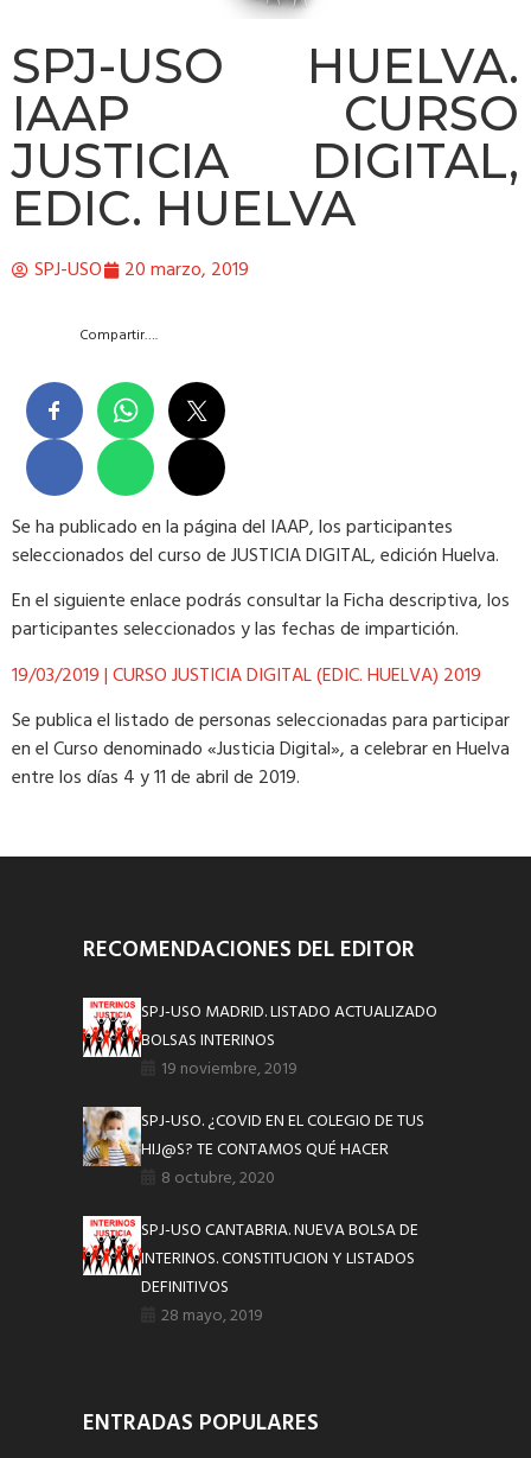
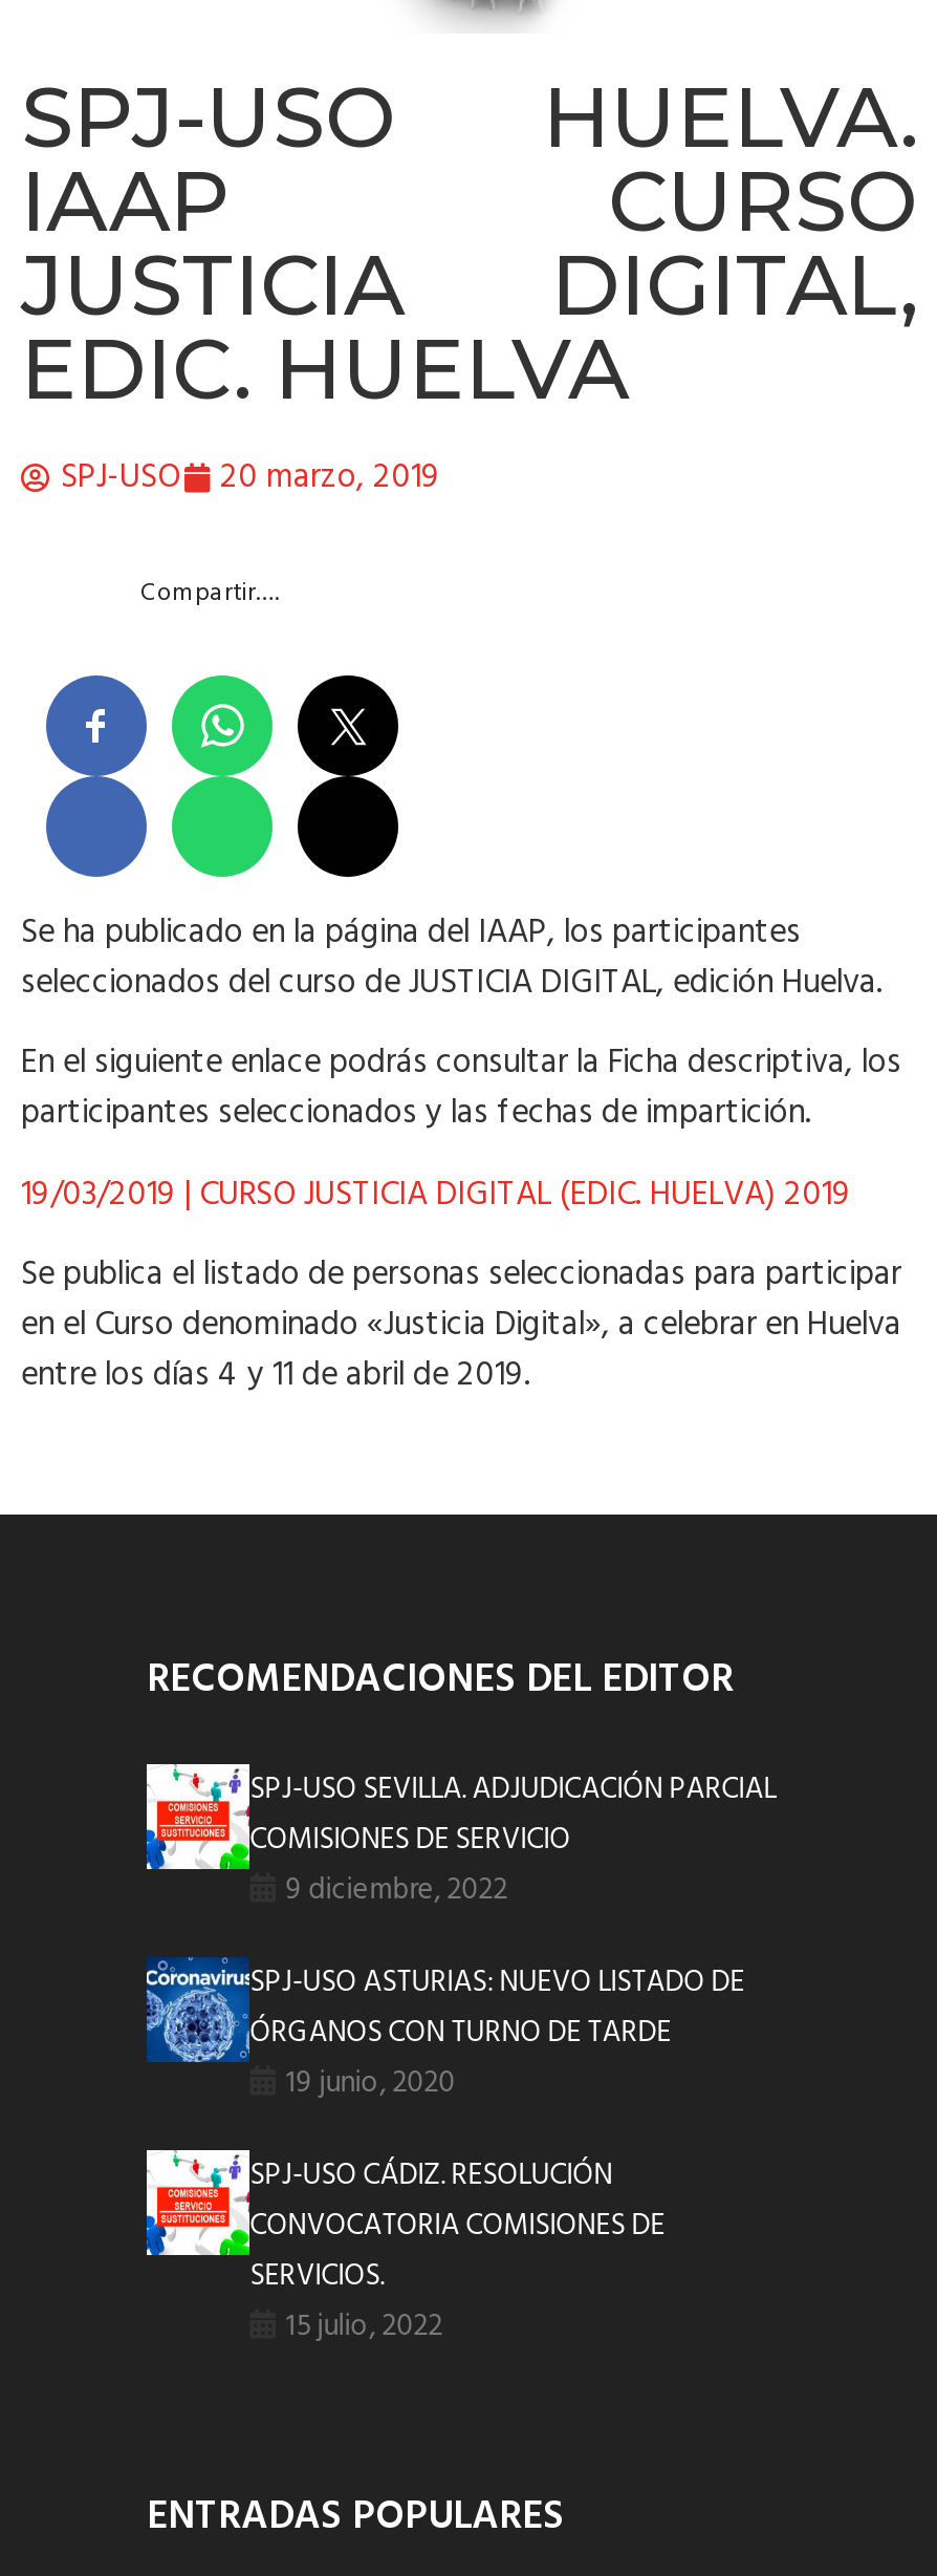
- [image]
- SPJ-USO MADRID. LISTADO ACTUALIZADO
- BOLSAS INTERINOS
- 19 noviembre, 2019
+ [image]
+ SPJ-USO SEVILLA. ADJUDICACIÓN PARCIAL
+ COMISIONES DE SERVICIO
+ 9 diciembre, 2022

- [image]
- SPJ-USO. ¿COVID EN EL COLEGIO DE TUS
- HIJ@S? TE CONTAMOS QUÉ HACER
- 8 octubre, 2020
+ [image]
+ SPJ-USO ASTURIAS: NUEVO LISTADO DE
+ ÓRGANOS CON TURNO DE TARDE
+ 19 junio, 2020

- [image]
- SPJ-USO CANTABRIA. NUEVA BOLSA DE
- INTERINOS. CONSTITUCION Y LISTADOS
- DEFINITIVOS
- 28 mayo, 2019
+ [image]
+ SPJ-USO CÁDIZ. RESOLUCIÓN
+ CONVOCATORIA COMISIONES DE
+ SERVICIOS.
+ 15 julio, 2022
